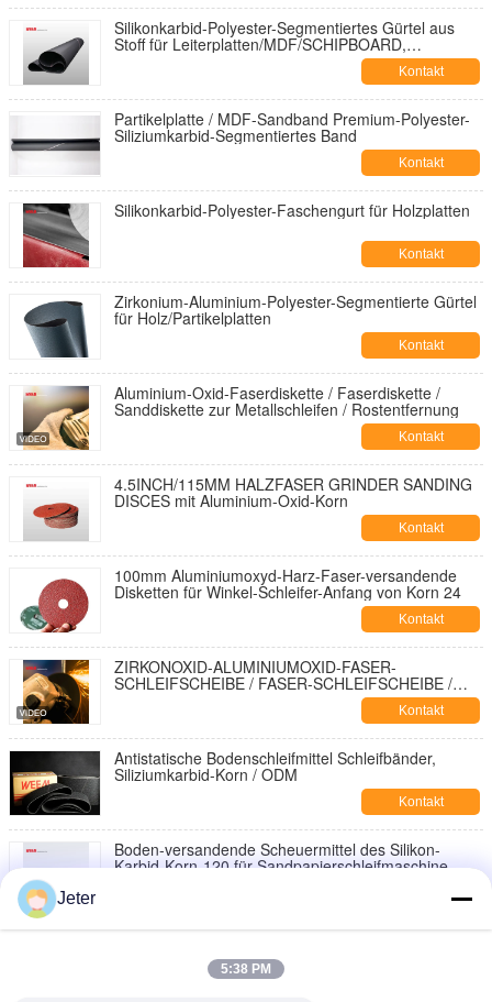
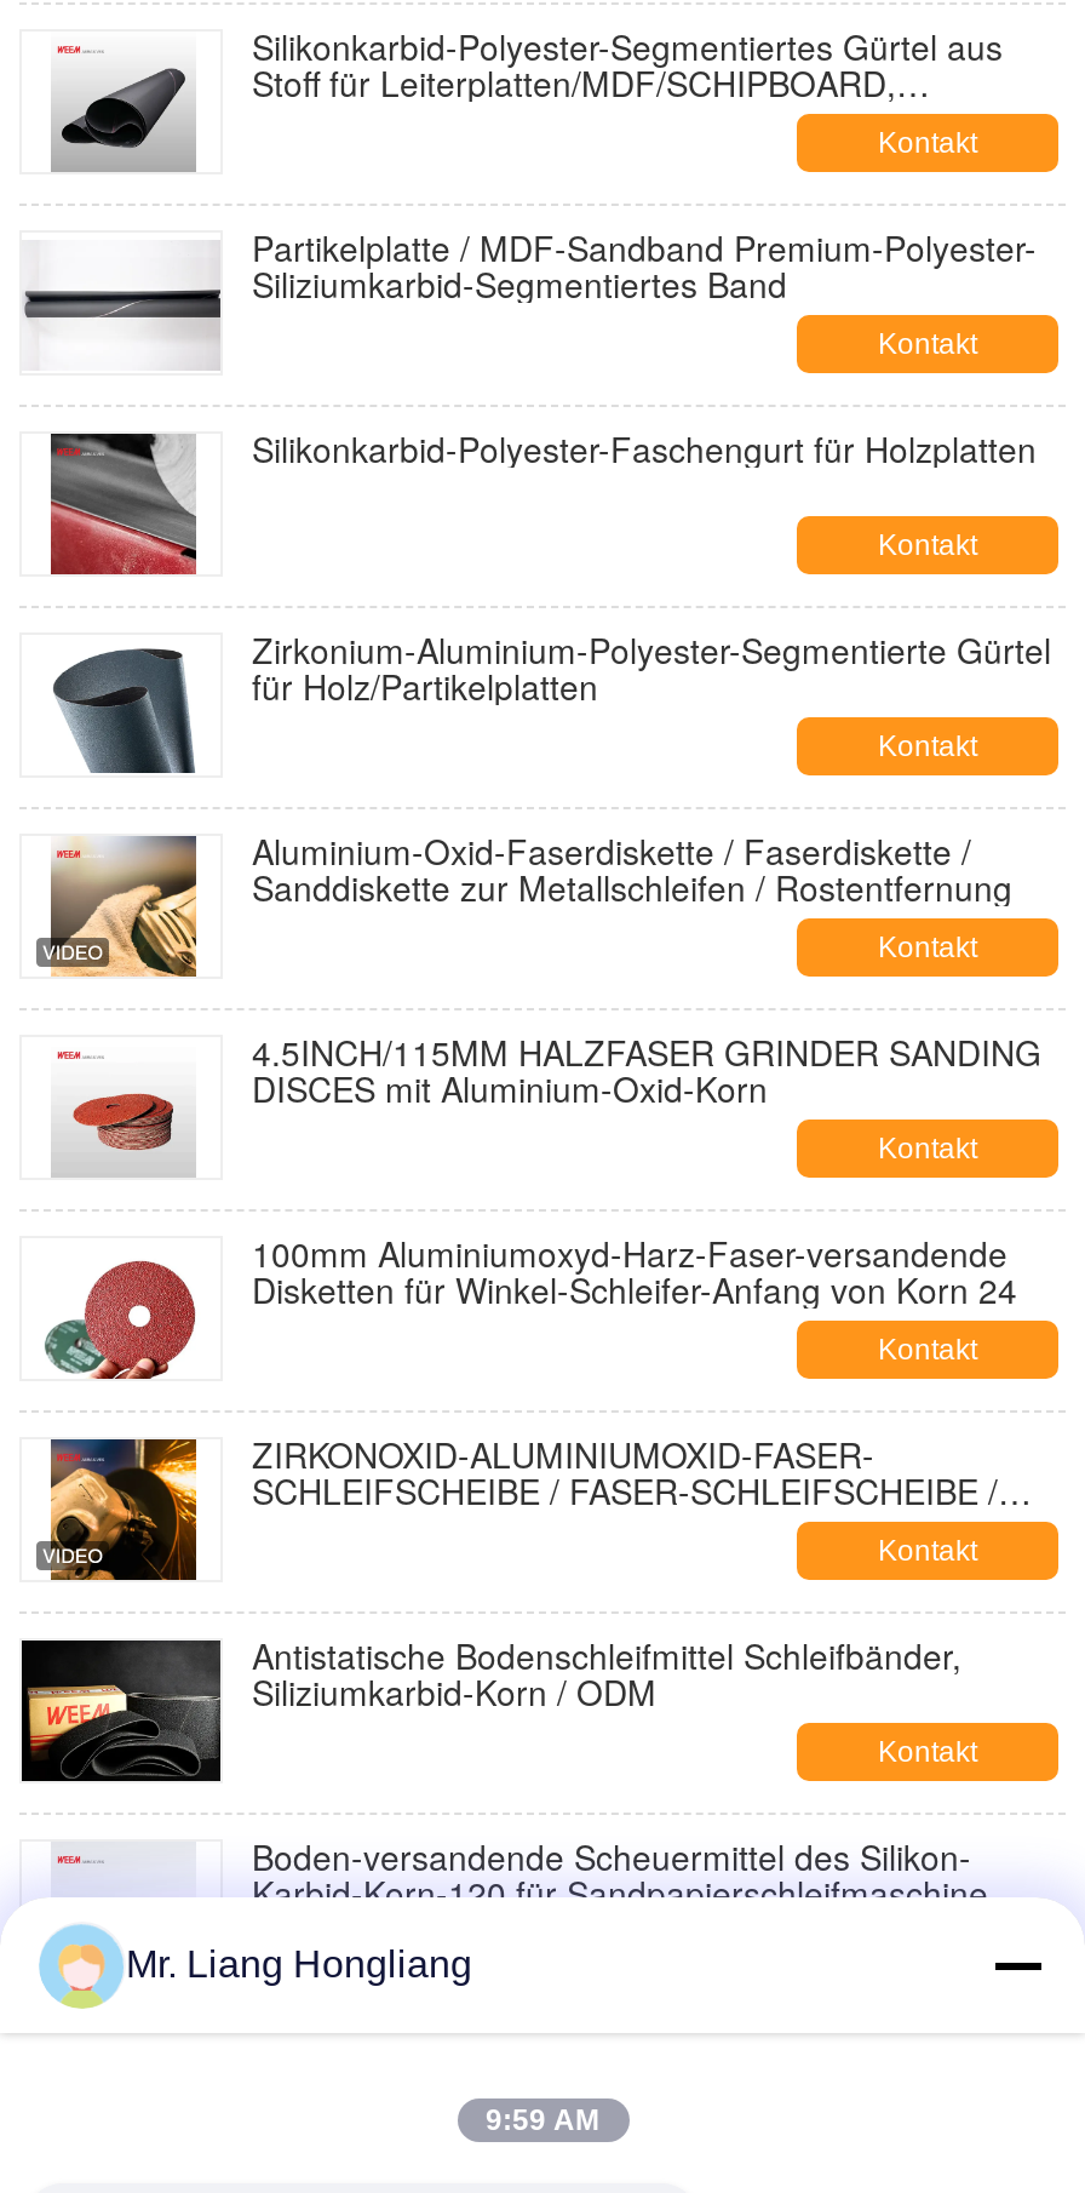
- Jeter
+ Mr. Liang Hongliang

- 5:38 PM
+ 9:59 AM
